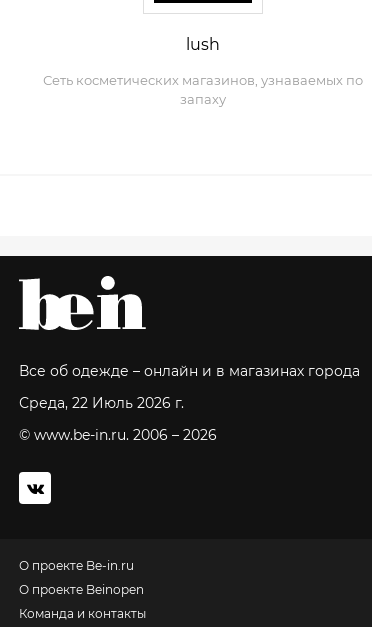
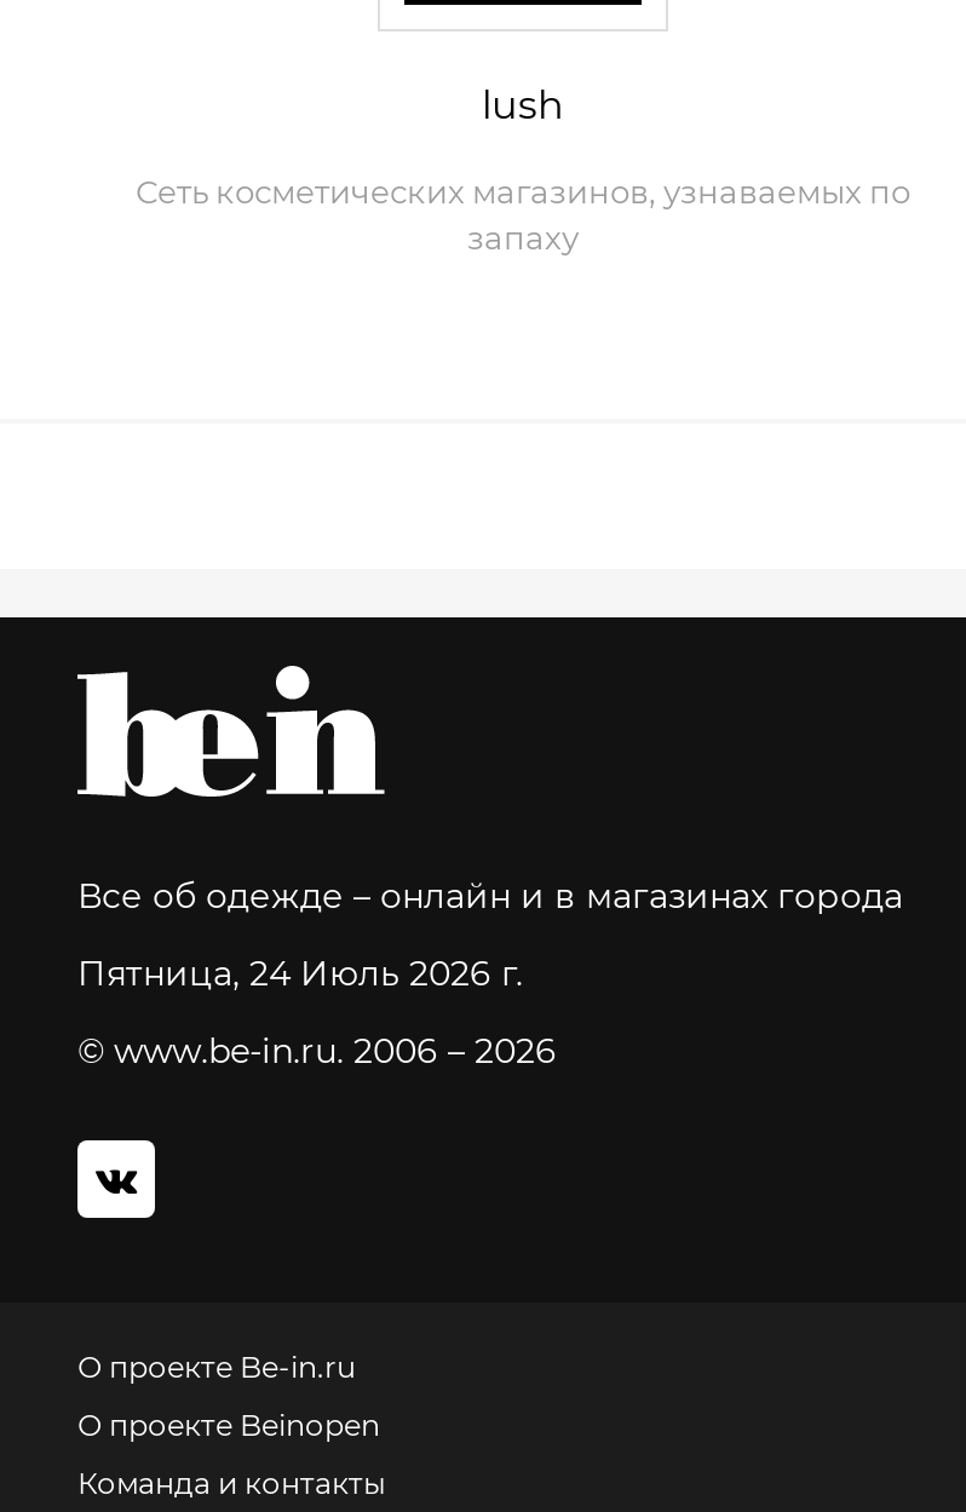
- Среда, 22 Июль 2026 г.
+ Пятница, 24 Июль 2026 г.
